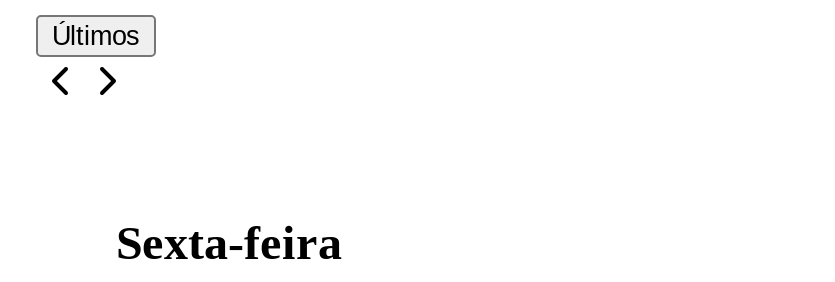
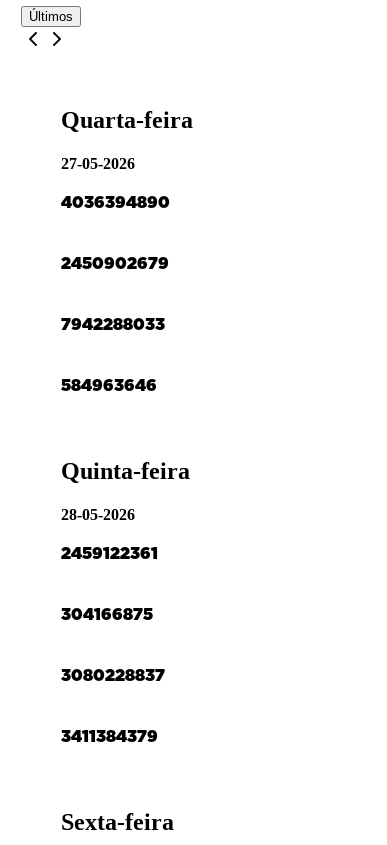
+ Quarta-feira
+ 27-05-2026
+ 4036394890

+ 2450902679

+ 7942288033

+ 584963646
+ Quinta-feira
+ 28-05-2026
+ 2459122361

+ 304166875

+ 3080228837

+ 3411384379
